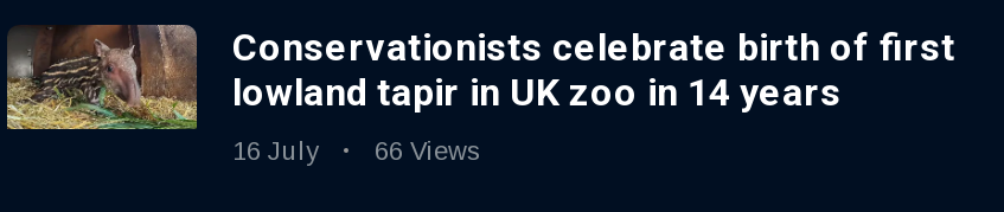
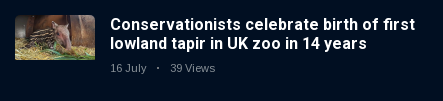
- 16 July 66 Views
+ 16 July 39 Views
